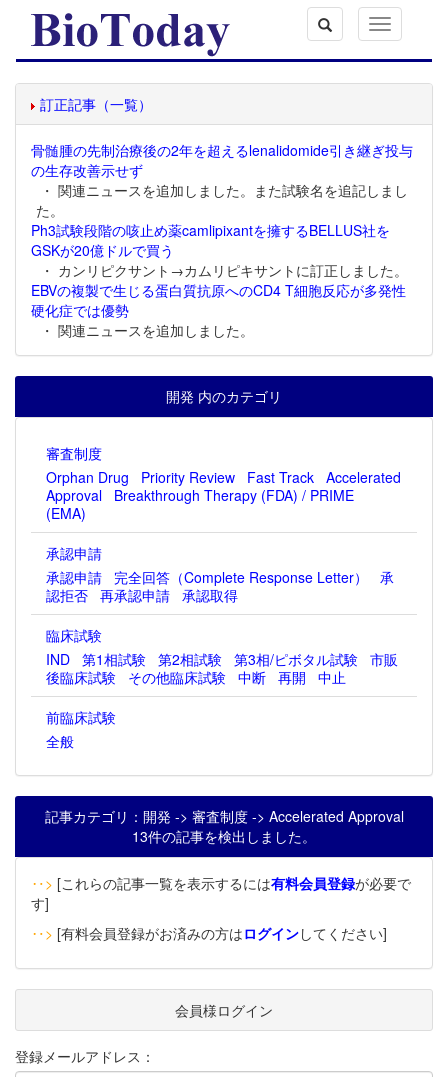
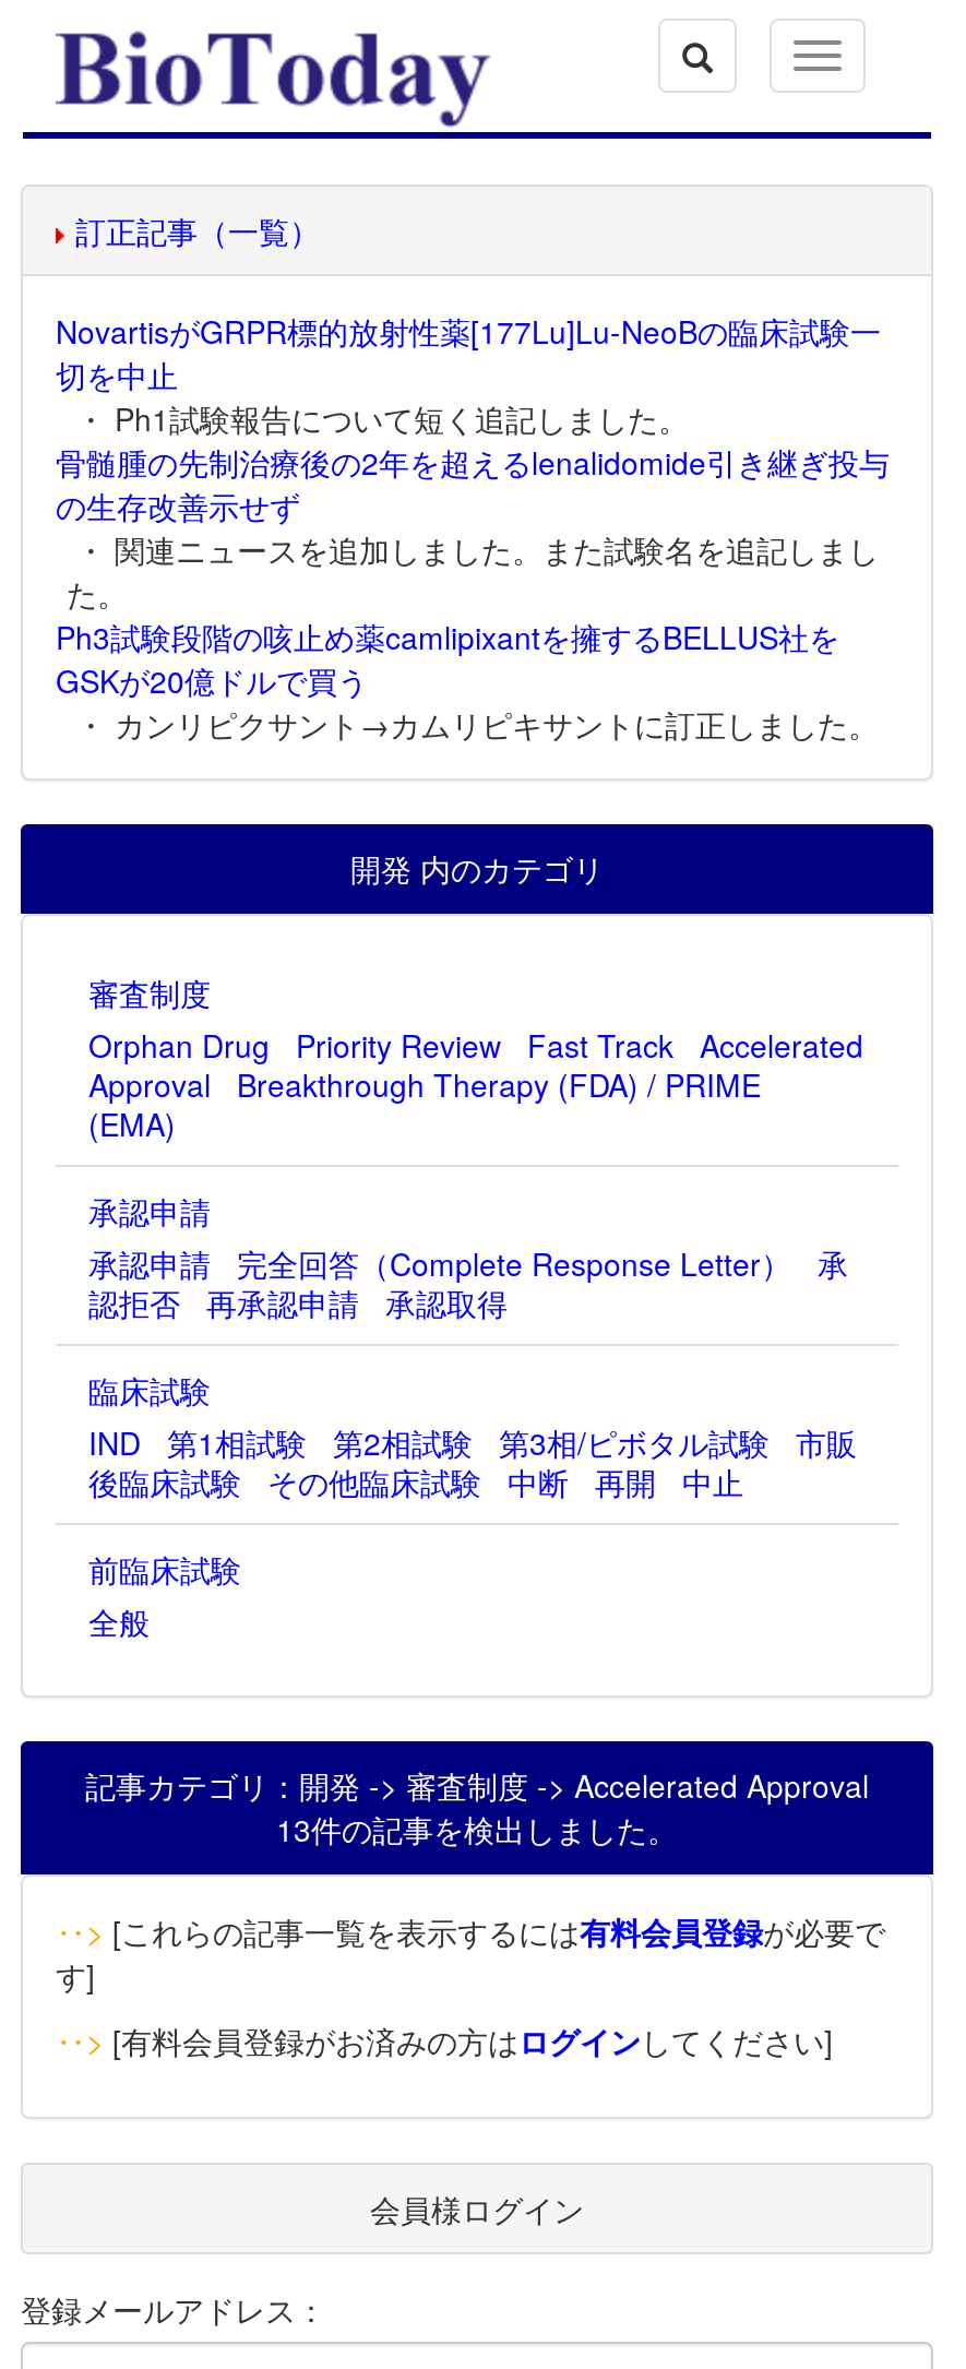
+ NovartisがGRPR標的放射性薬[177Lu]Lu-NeoBの臨床試験一
+ 切を中止
+ ・ Ph1試験報告について短く追記しました。

moved down: 骨髄腫の先制治療後の2年を超えるlenalidomide引き継ぎ投与 | の生存改善示せず | ・ 関連ニュースを追加しました。また試験名を追記しまし | た。 | Ph3試験段階の咳止め薬camlipixantを擁するBELLUS社を | GSKが20億ドルで買う

- EBVの複製で生じる蛋白質抗原へのCD4 T細胞反応が多発性
- 硬化症では優勢
- ・ 関連ニュースを追加しました。
